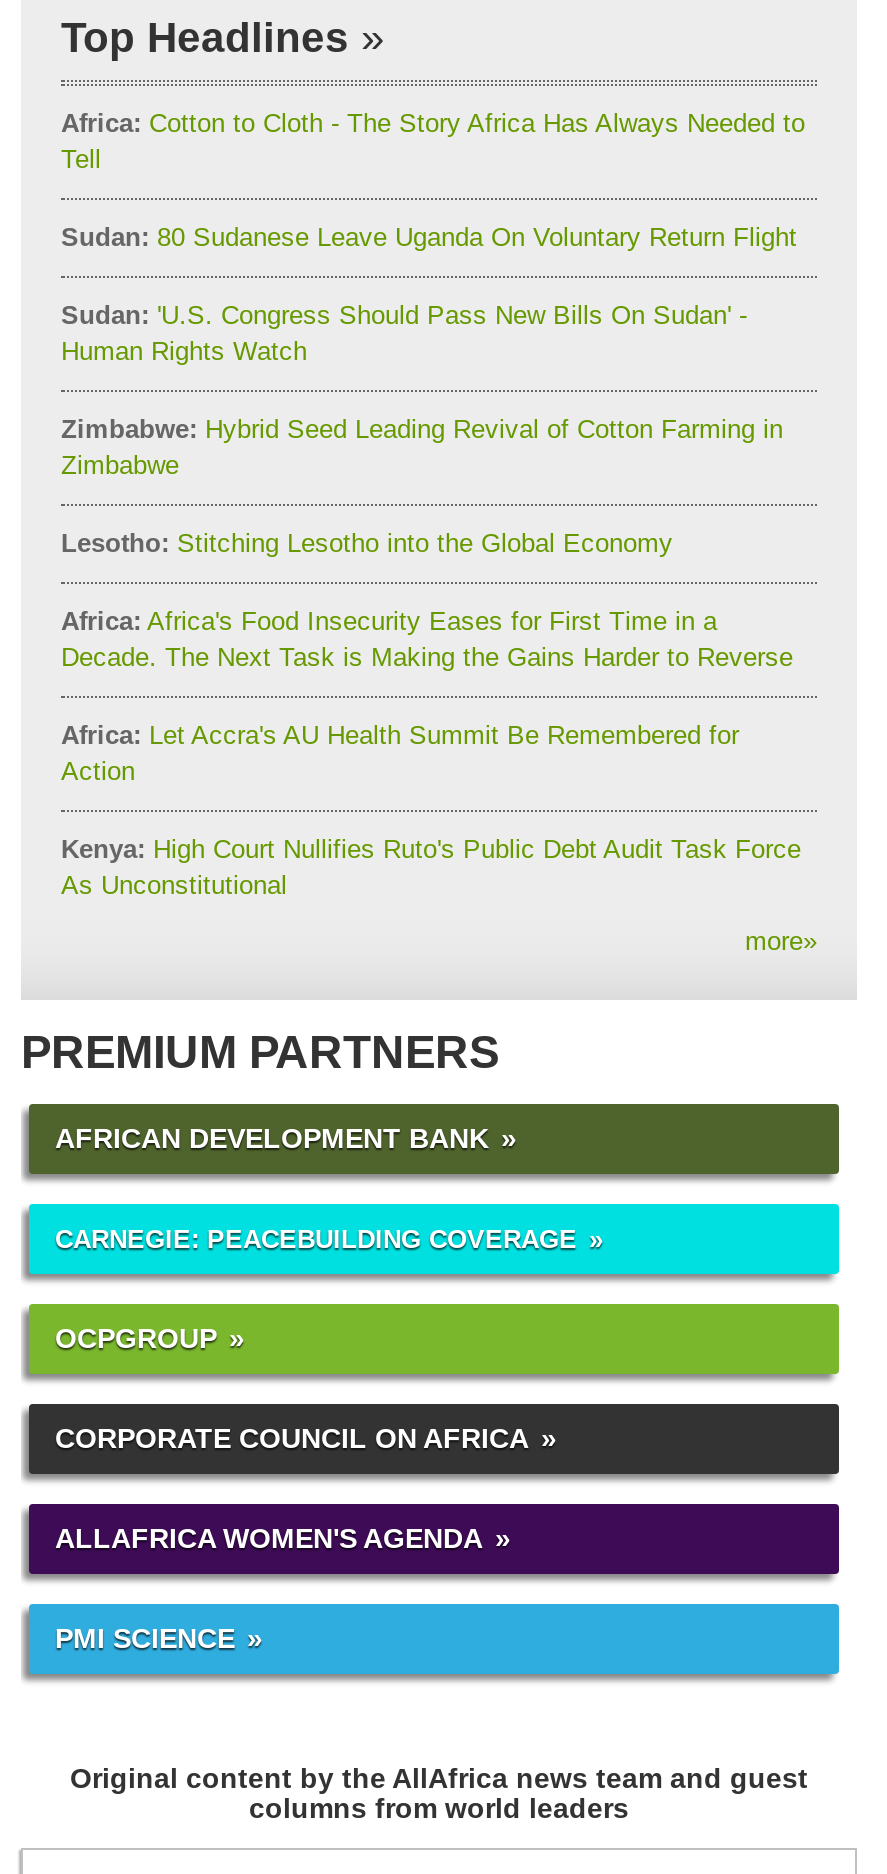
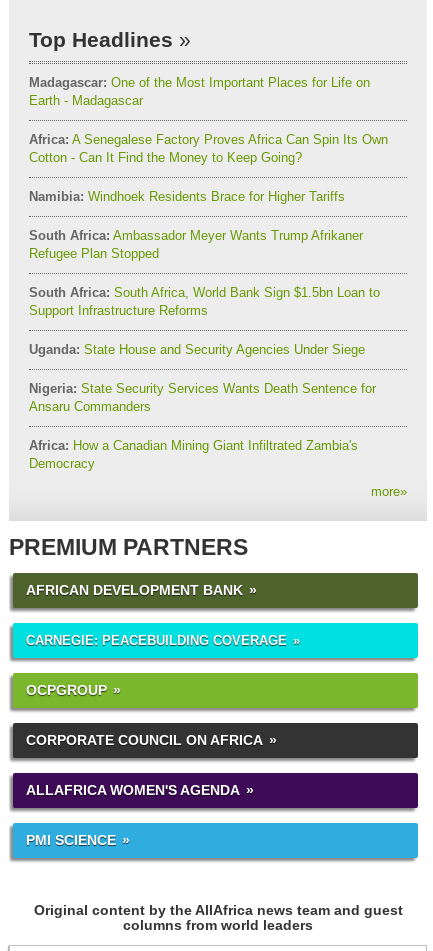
- Africa: Cotton to Cloth - The Story Africa Has Always Needed to
- Tell
+ Madagascar: One of the Most Important Places for Life on
+ Earth - Madagascar

- Sudan: 80 Sudanese Leave Uganda On Voluntary Return Flight
+ Africa: A Senegalese Factory Proves Africa Can Spin Its Own
+ Cotton - Can It Find the Money to Keep Going?

- Sudan: 'U.S. Congress Should Pass New Bills On Sudan' -
- Human Rights Watch
+ Namibia: Windhoek Residents Brace for Higher Tariffs

- Zimbabwe: Hybrid Seed Leading Revival of Cotton Farming in
- Zimbabwe
+ South Africa: Ambassador Meyer Wants Trump Afrikaner
+ Refugee Plan Stopped

- Lesotho: Stitching Lesotho into the Global Economy
+ South Africa: South Africa, World Bank Sign $1.5bn Loan to
+ Support Infrastructure Reforms

- Africa: Africa's Food Insecurity Eases for First Time in a
- Decade. The Next Task is Making the Gains Harder to Reverse
+ Uganda: State House and Security Agencies Under Siege

- Africa: Let Accra's AU Health Summit Be Remembered for
- Action
+ Nigeria: State Security Services Wants Death Sentence for
+ Ansaru Commanders

- Kenya: High Court Nullifies Ruto's Public Debt Audit Task Force
- As Unconstitutional
+ Africa: How a Canadian Mining Giant Infiltrated Zambia's
+ Democracy
